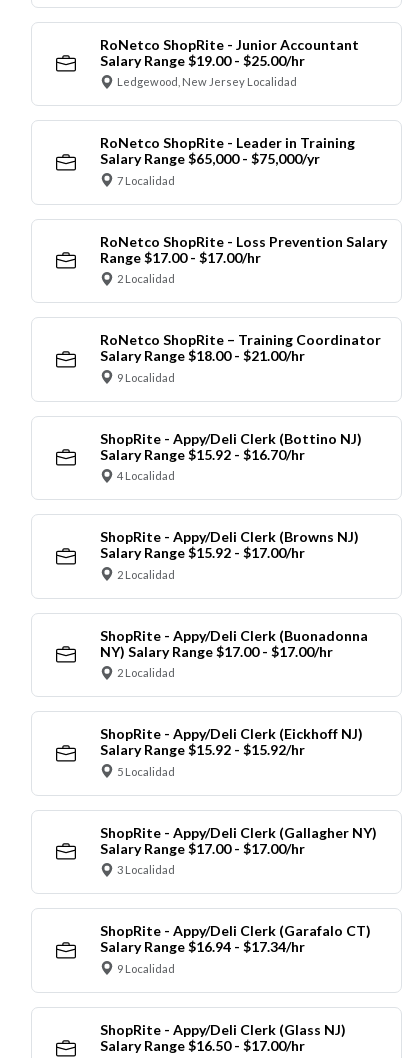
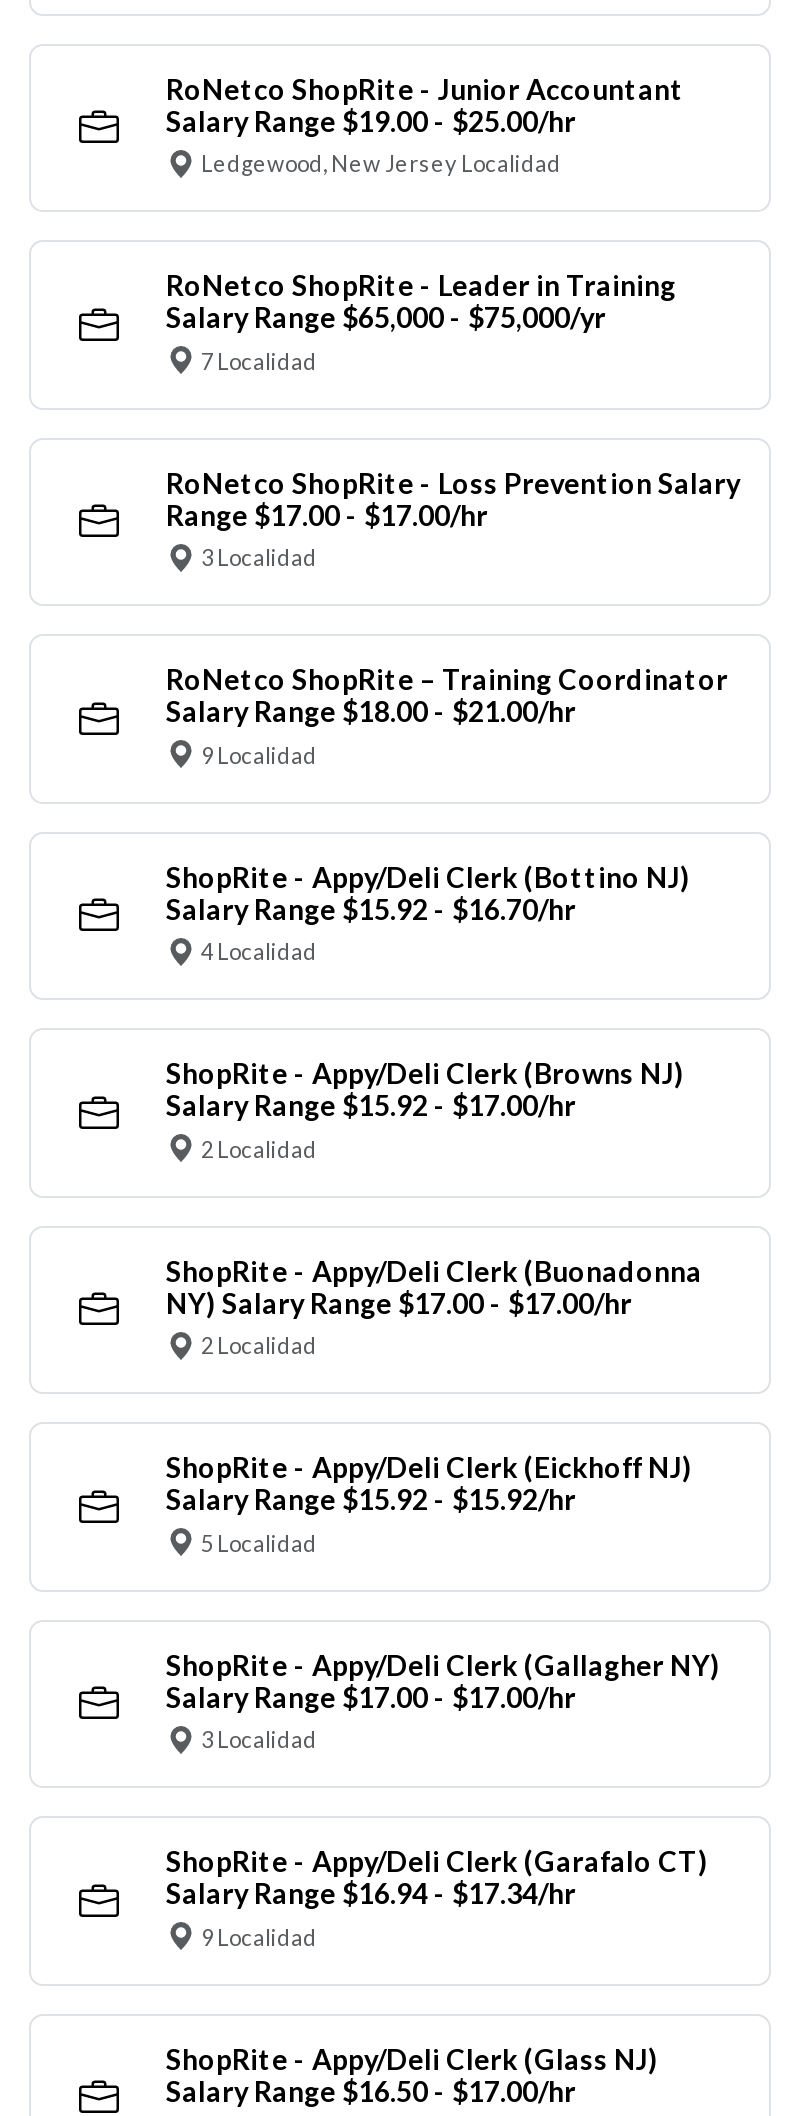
- 2 Localidad
+ 3 Localidad
